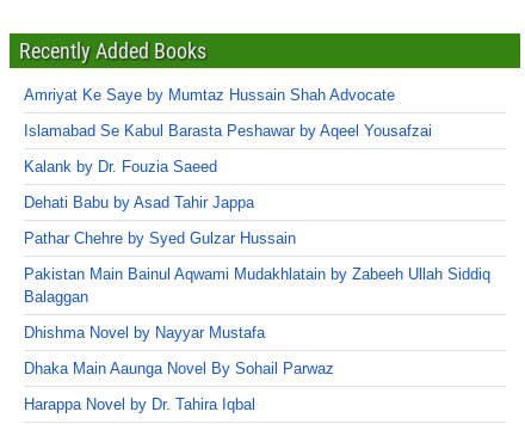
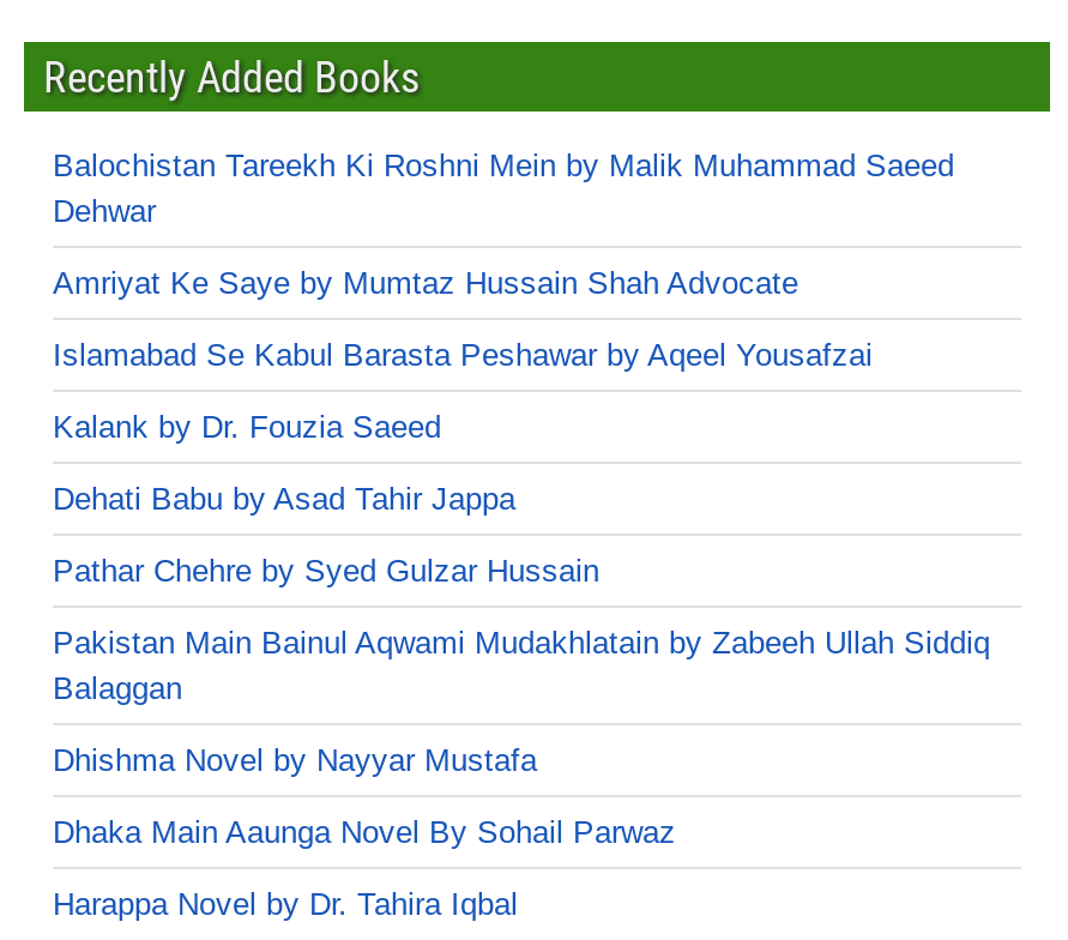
+ Balochistan Tareekh Ki Roshni Mein by Malik Muhammad Saeed
+ Dehwar
